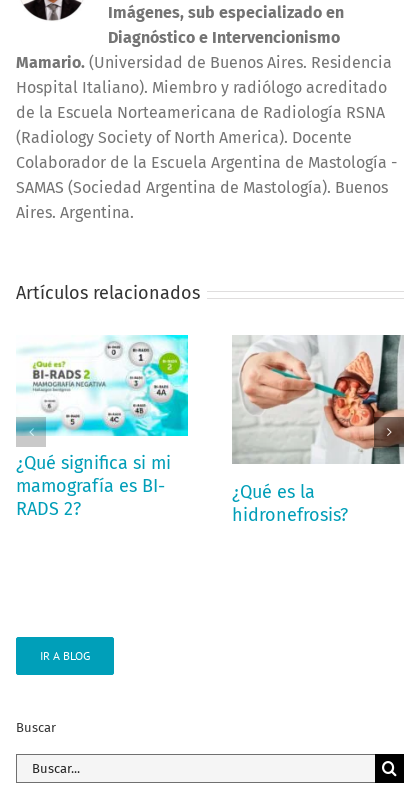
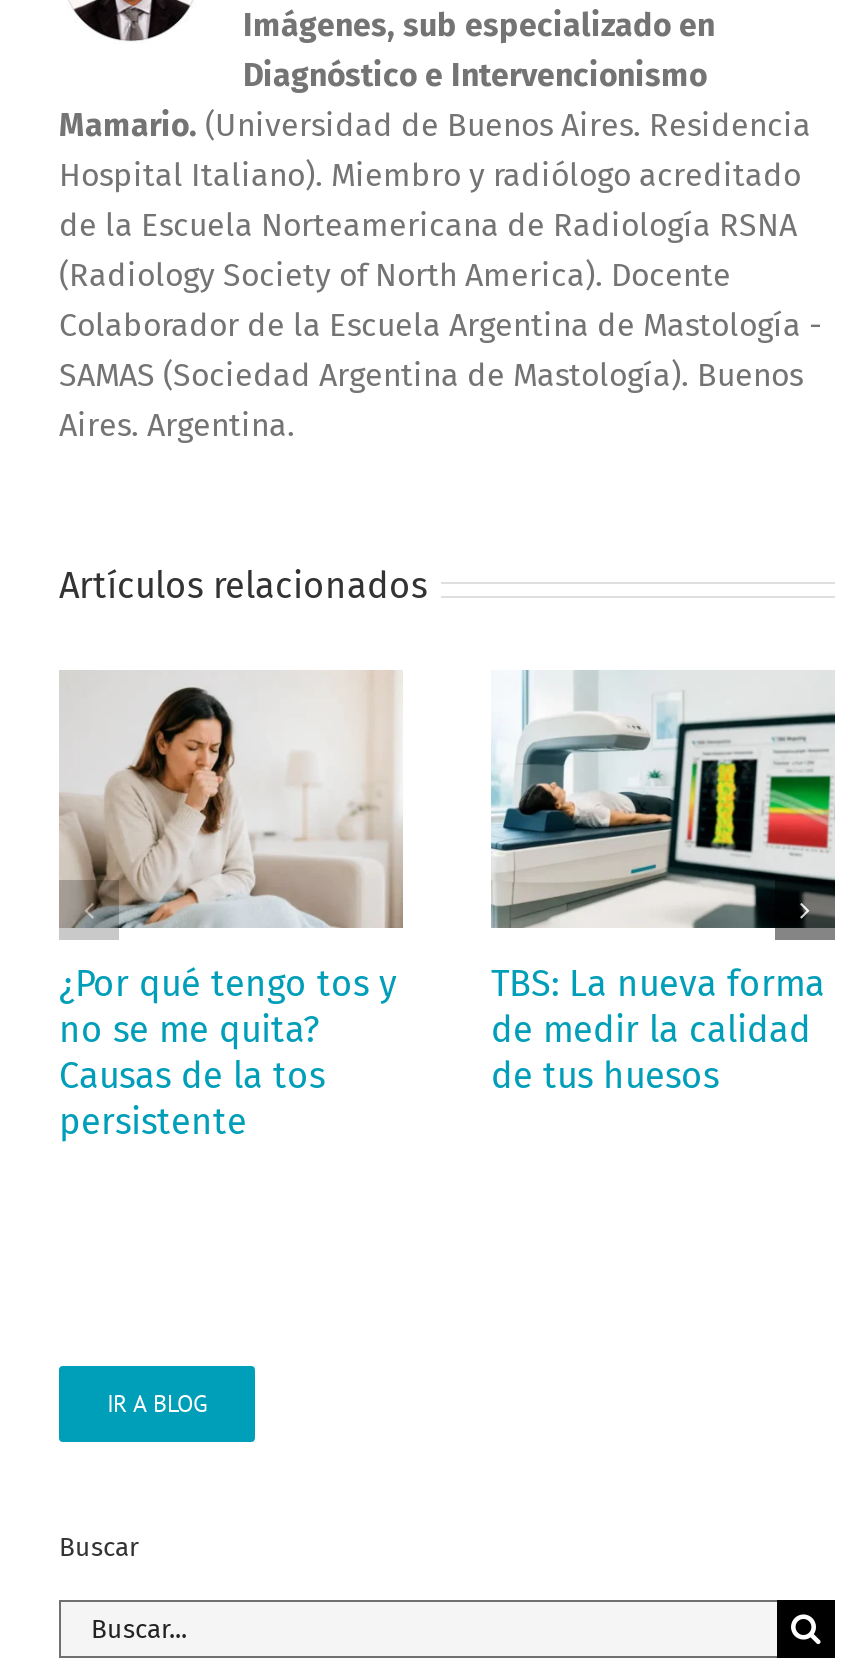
- [image]
- ¿Qué significa si mi
- mamografía es BI-
- RADS 2?
+ [image]
+ ¿Por qué tengo tos y
+ no se me quita?
+ Causas de la tos
+ persistente

- [image]
+ [image]

- ¿Qué es la
- hidronefrosis?
+ TBS: La nueva forma
+ de medir la calidad
+ de tus huesos
